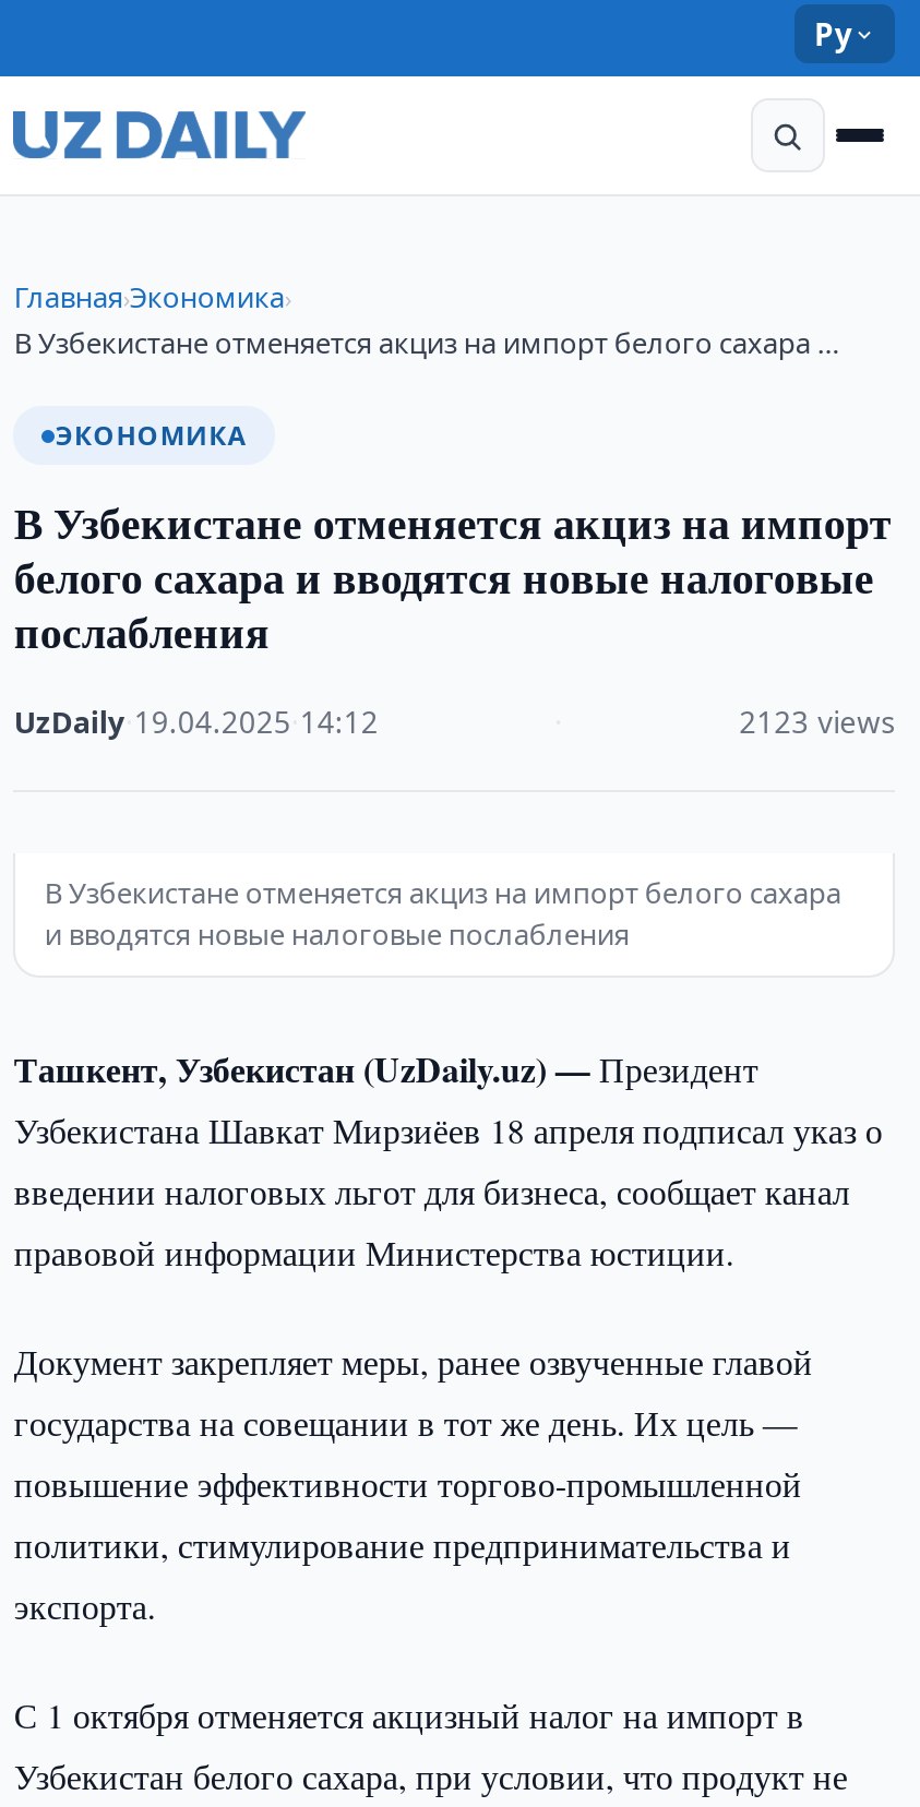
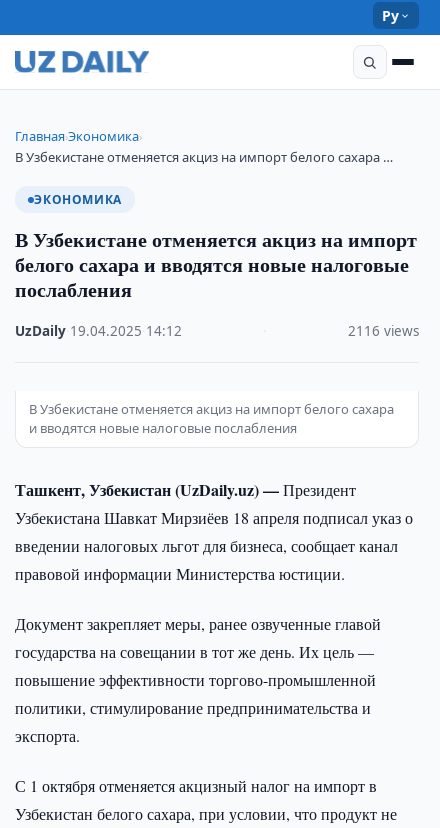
- 2123 views
+ 2116 views
